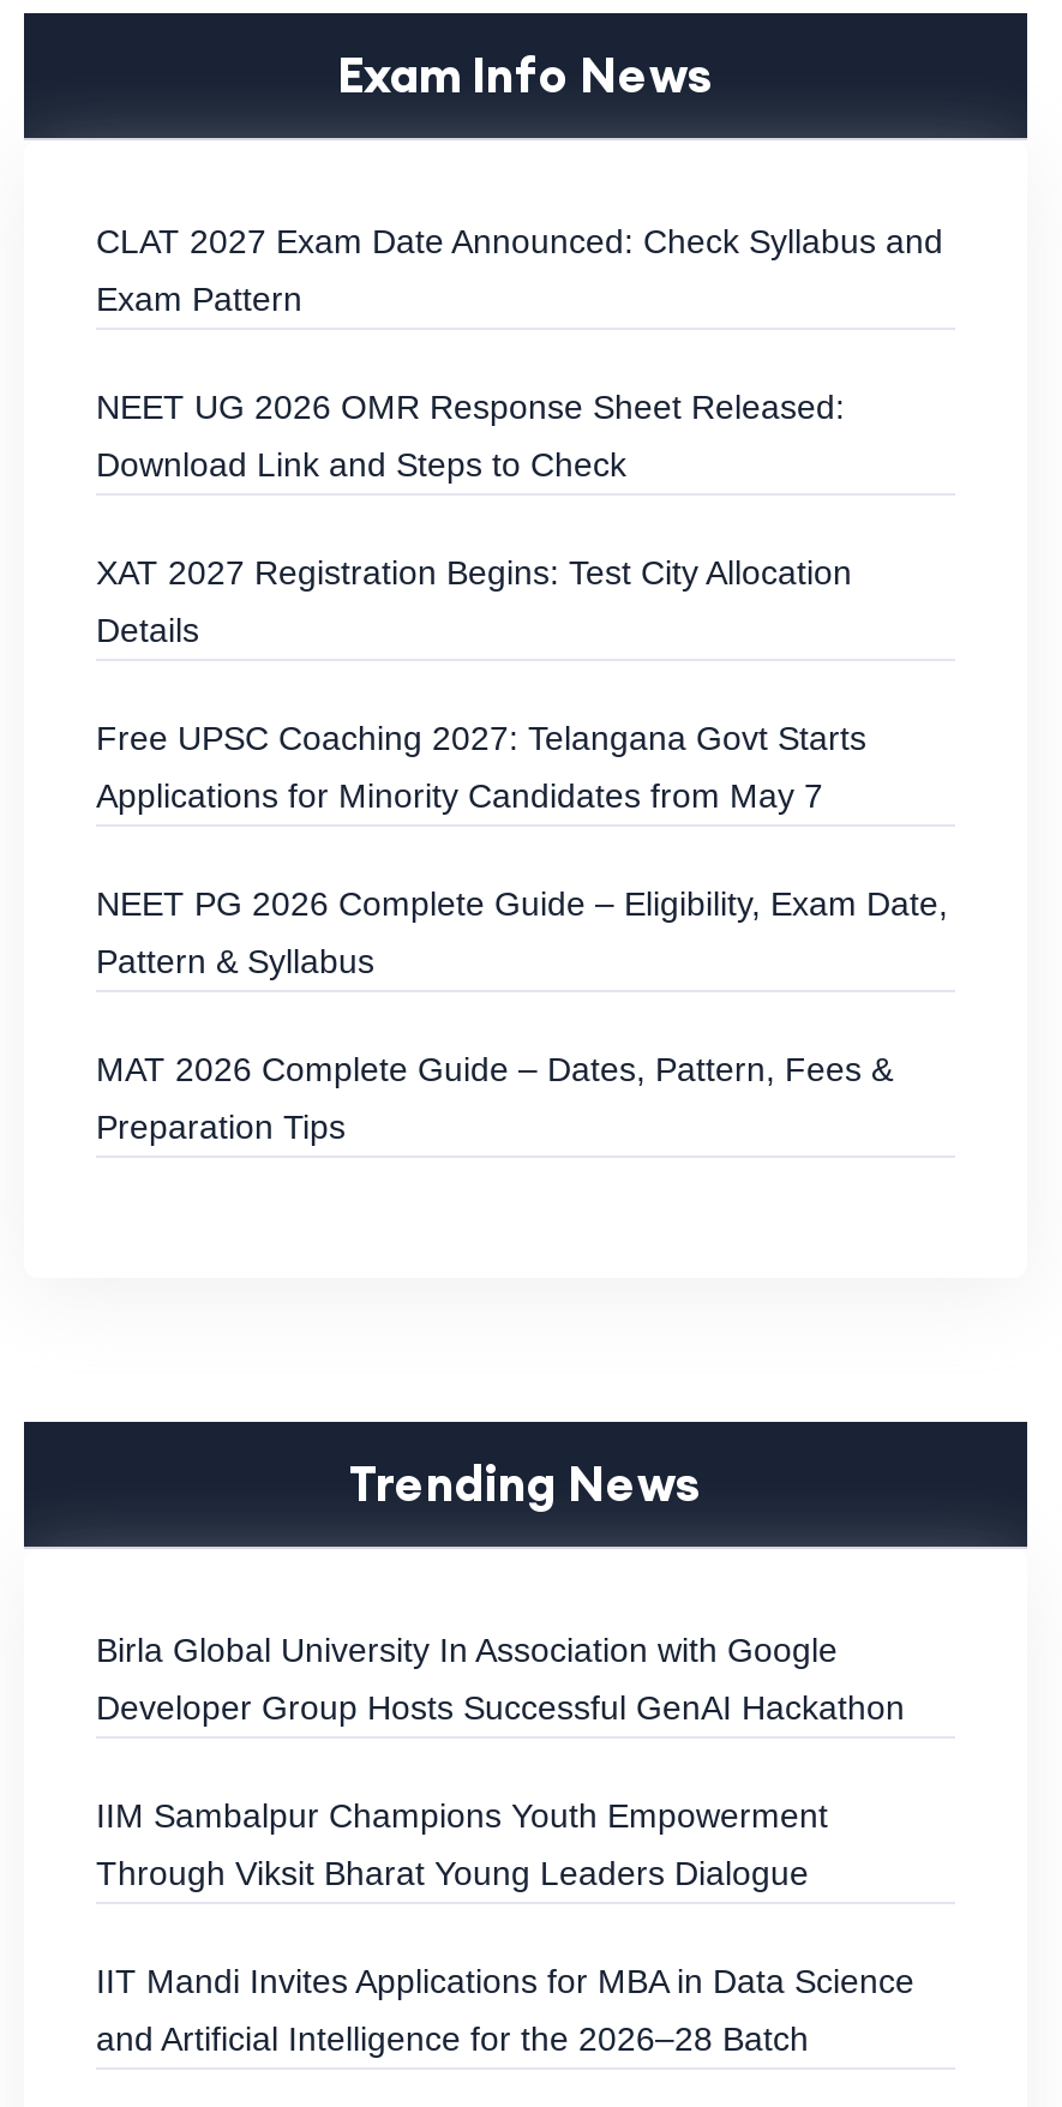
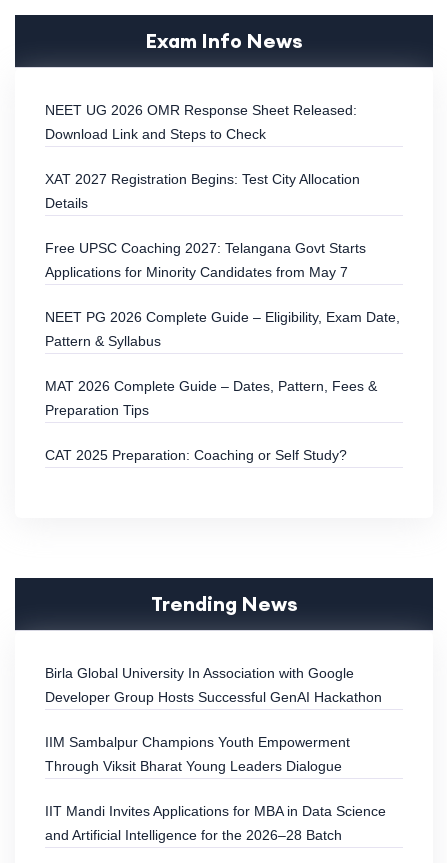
- CLAT 2027 Exam Date Announced: Check Syllabus and
- Exam Pattern

moved up: NEET UG 2026 OMR Response Sheet Released: | Download Link and Steps to Check | XAT 2027 Registration Begins: Test City Allocation | ... | MAT 2026 Complete Guide – Dates, Pattern, Fees & | Preparation Tips

+ CAT 2025 Preparation: Coaching or Self Study?
